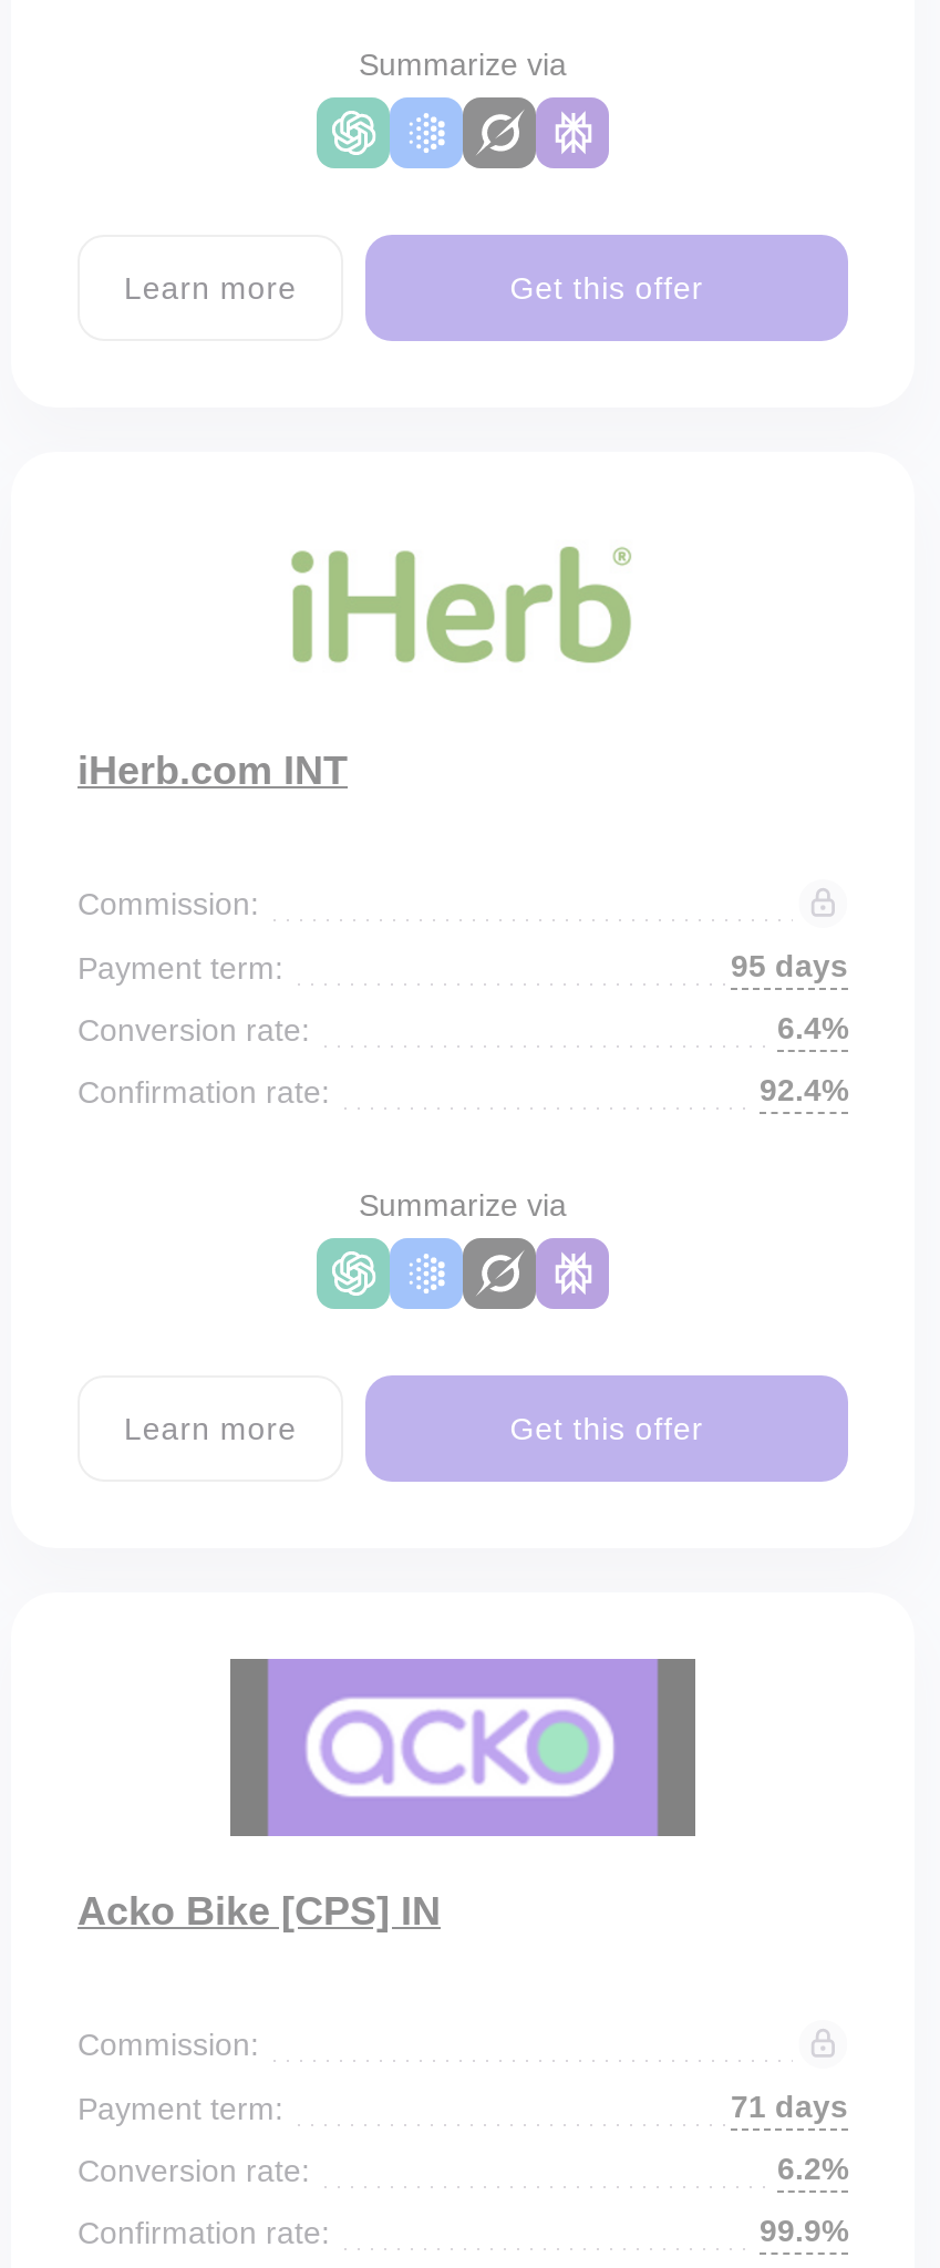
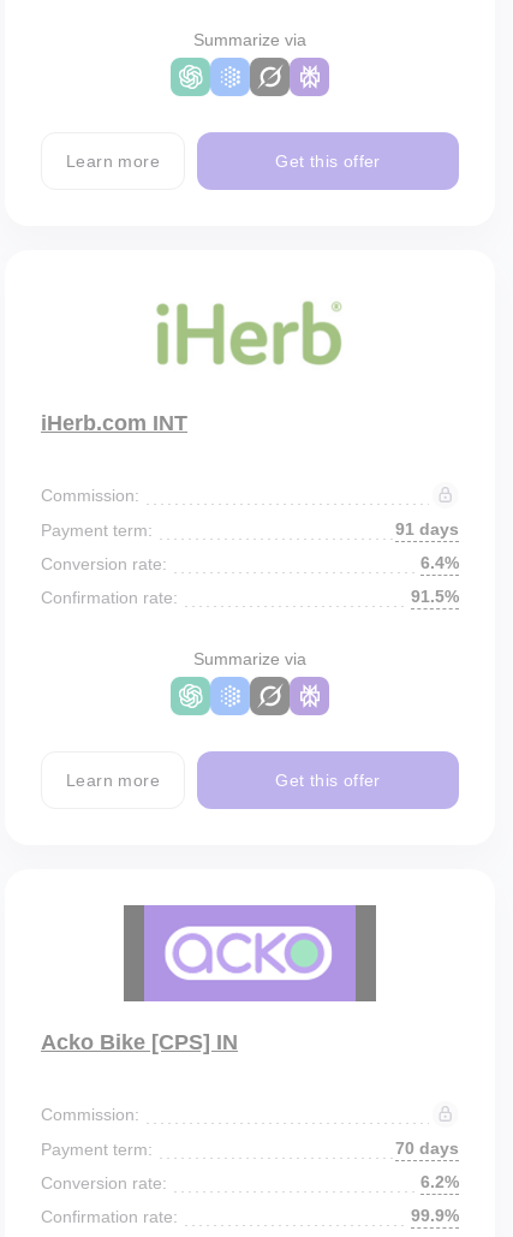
- 95 days
+ 91 days

- 92.4%
+ 91.5%

- 71 days
+ 70 days
